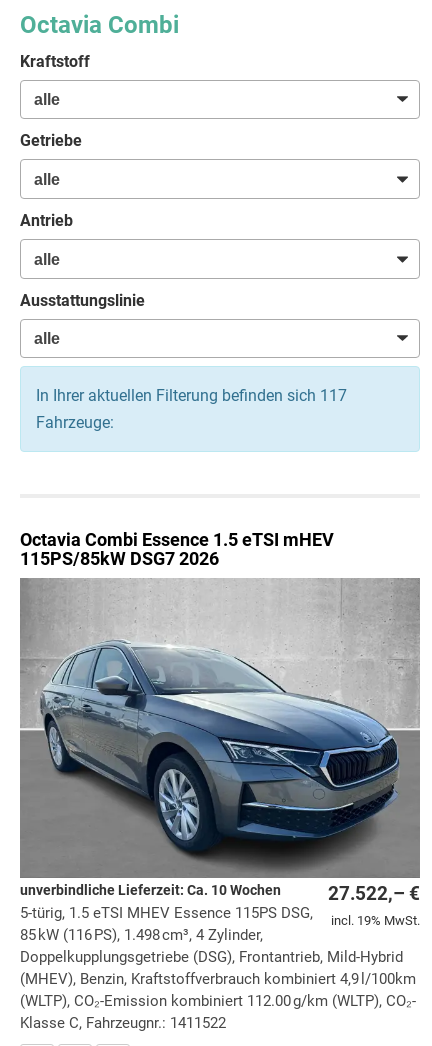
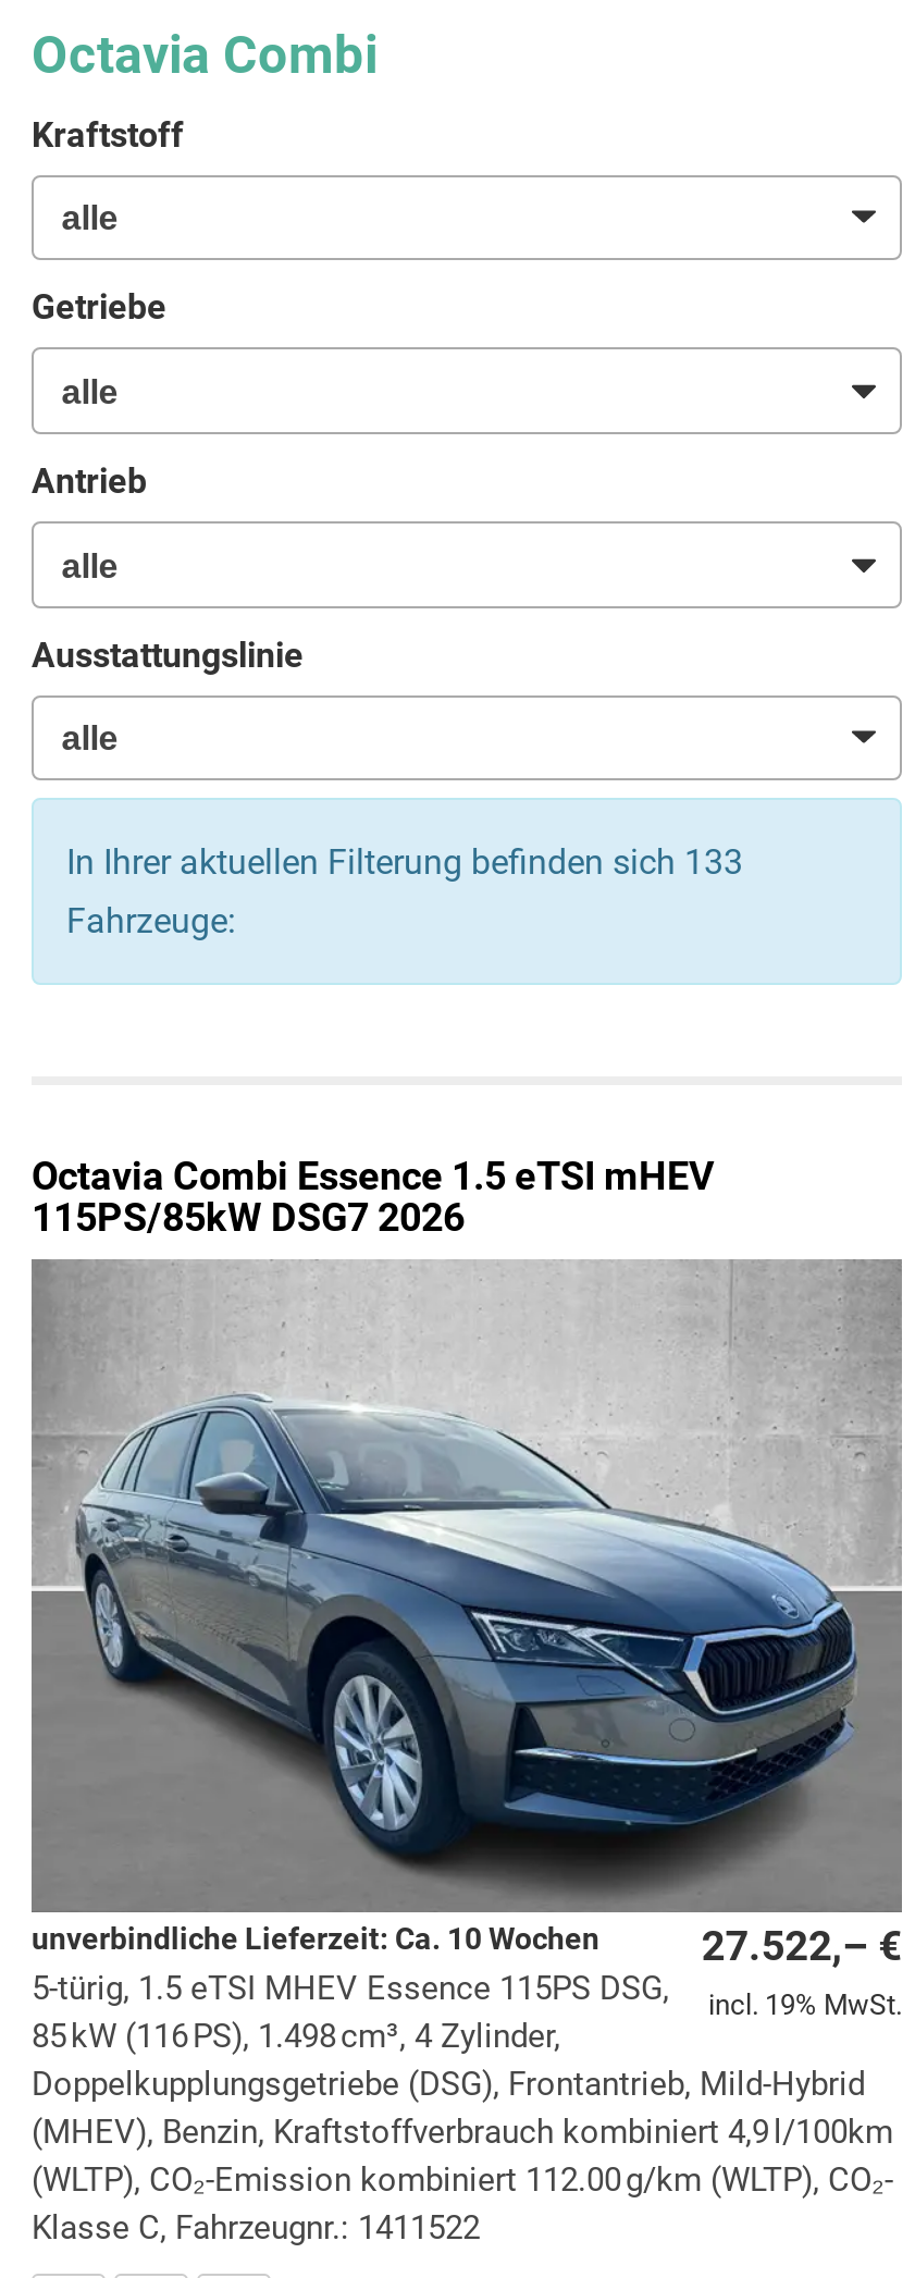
- In Ihrer aktuellen Filterung befinden sich 117
+ In Ihrer aktuellen Filterung befinden sich 133
